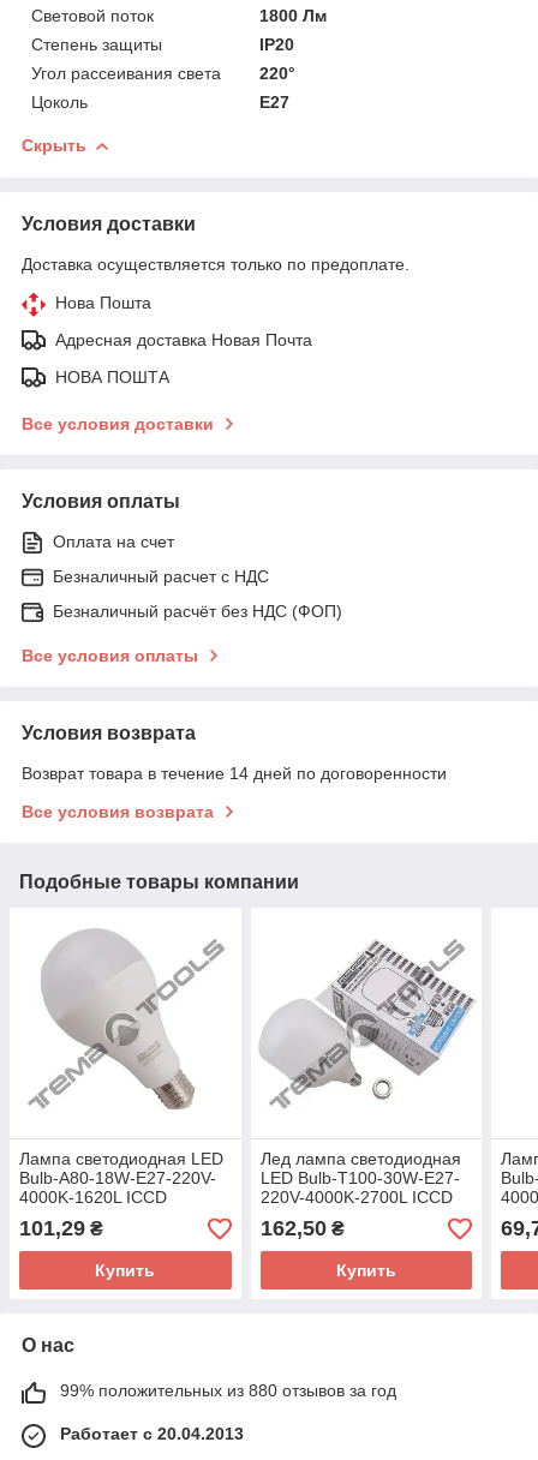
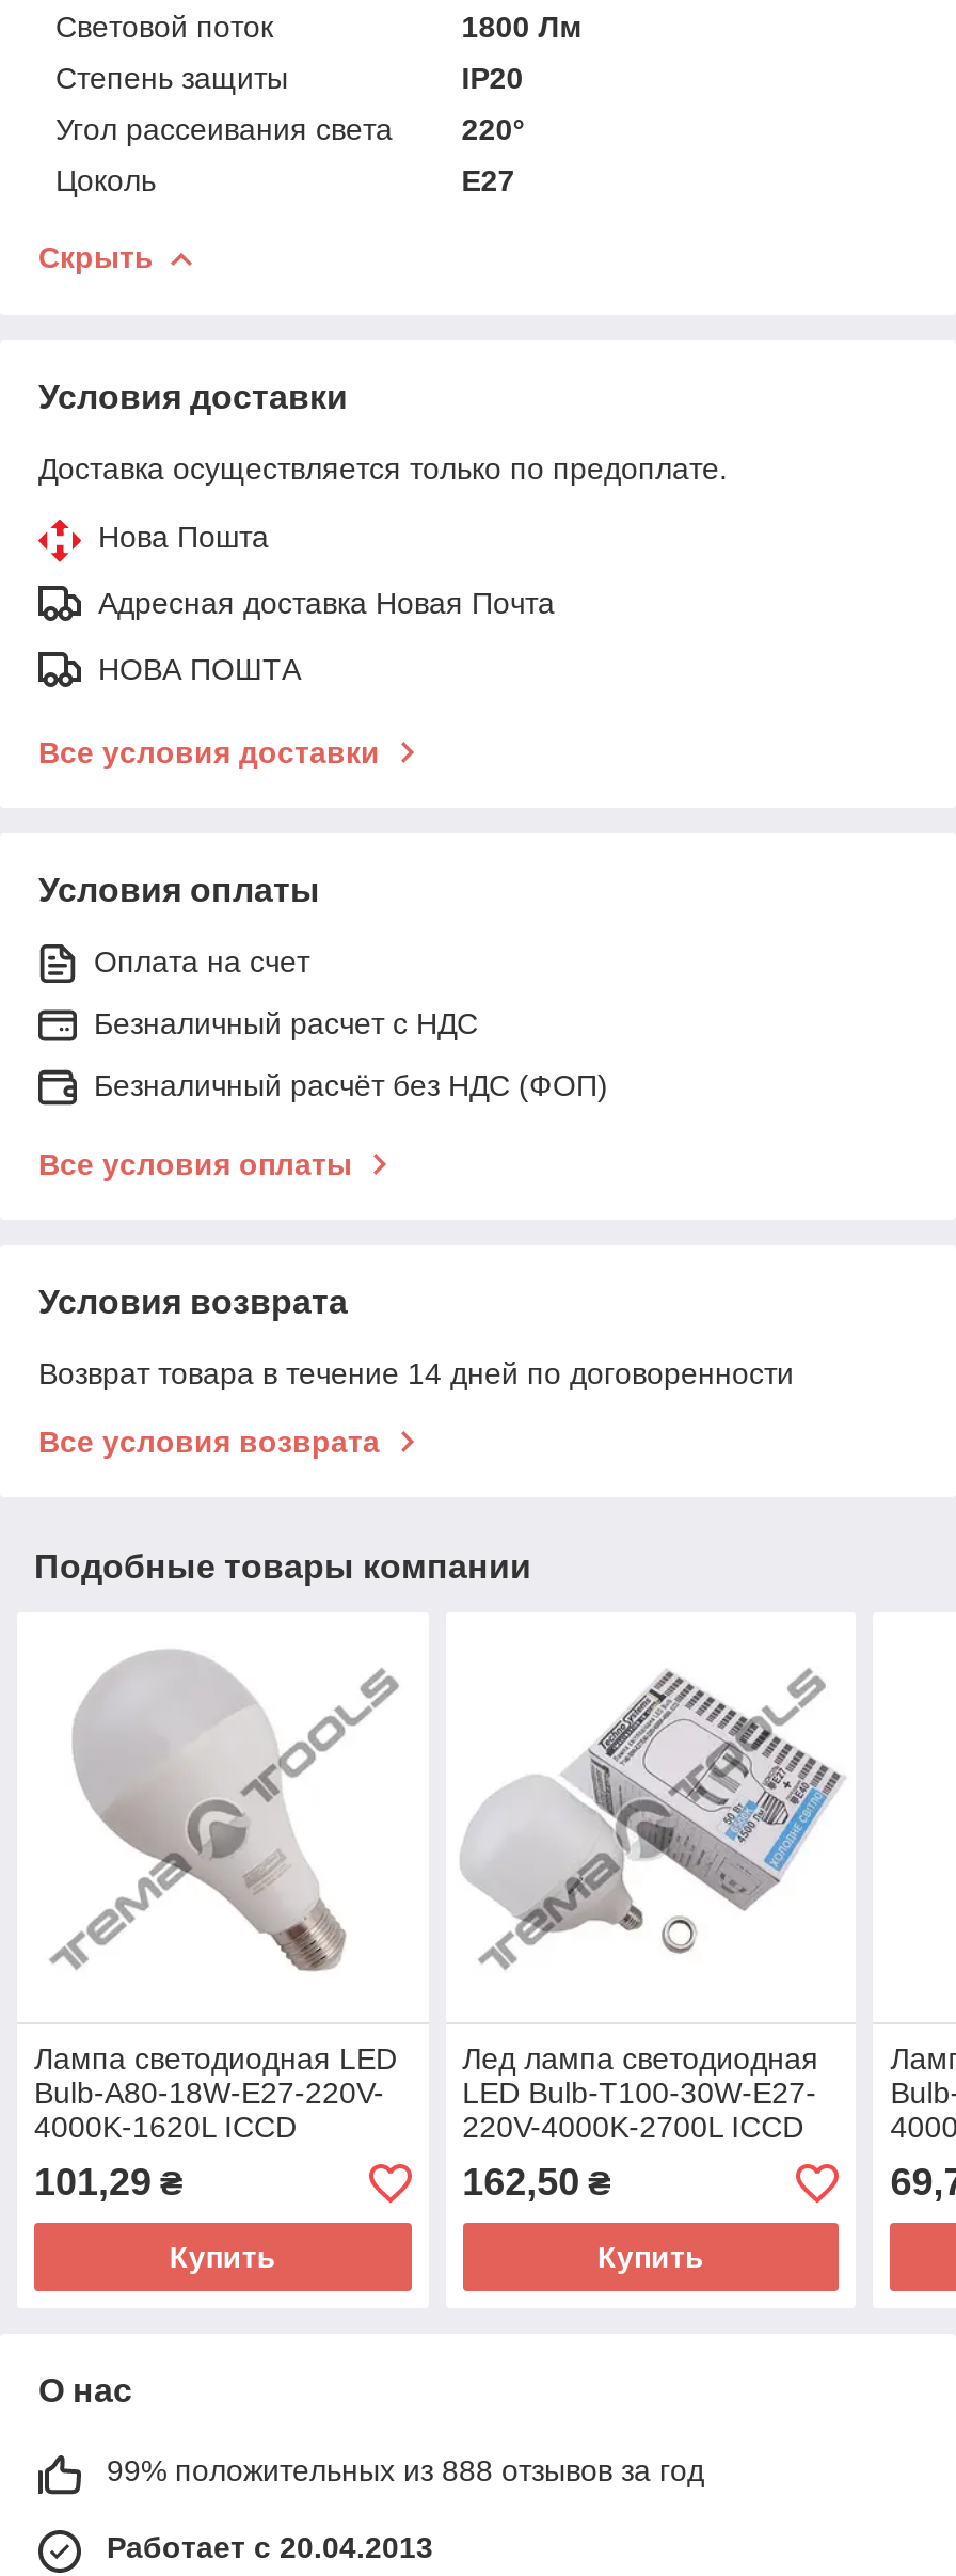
- 99% положительных из 880 отзывов за год
+ 99% положительных из 888 отзывов за год
